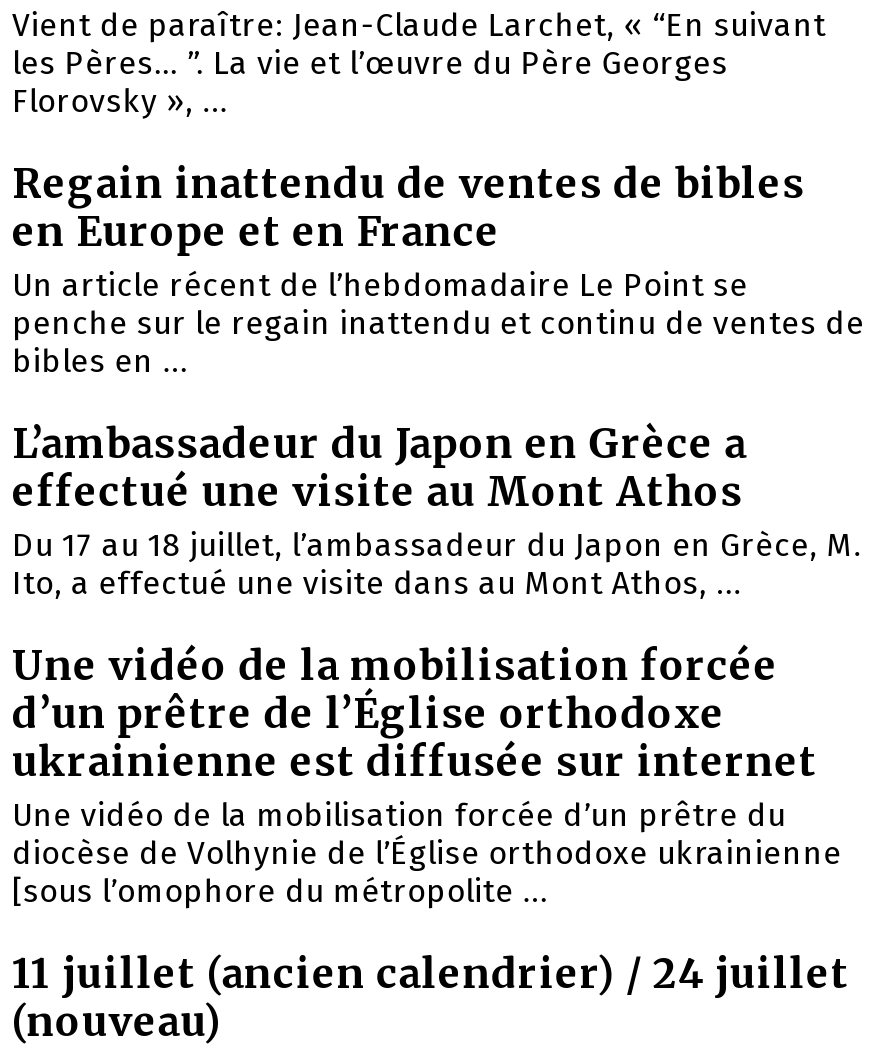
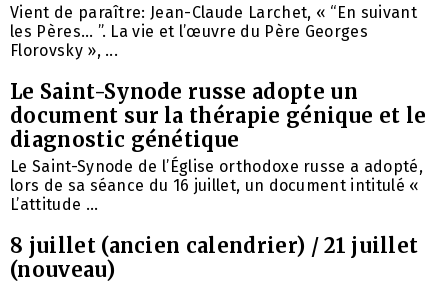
- Regain inattendu de ventes de bibles
- en Europe et en France
- Un article récent de l’hebdomadaire Le Point se
- penche sur le regain inattendu et continu de ventes de
- bibles en ...
- L’ambassadeur du Japon en Grèce a
- effectué une visite au Mont Athos
- Du 17 au 18 juillet, l’ambassadeur du Japon en Grèce, M.
- Ito, a effectué une visite dans au Mont Athos, ...
- Une vidéo de la mobilisation forcée
- d’un prêtre de l’Église orthodoxe
- ukrainienne est diffusée sur internet
- Une vidéo de la mobilisation forcée d’un prêtre du
- diocèse de Volhynie de l’Église orthodoxe ukrainienne
- [sous l’omophore du métropolite ...
- 11 juillet (ancien calendrier) / 24 juillet
+ Le Saint-Synode russe adopte un
+ document sur la thérapie génique et le
+ diagnostic génétique
+ Le Saint-Synode de l’Église orthodoxe russe a adopté,
+ lors de sa séance du 16 juillet, un document intitulé «
+ L’attitude ...
+ 8 juillet (ancien calendrier) / 21 juillet
